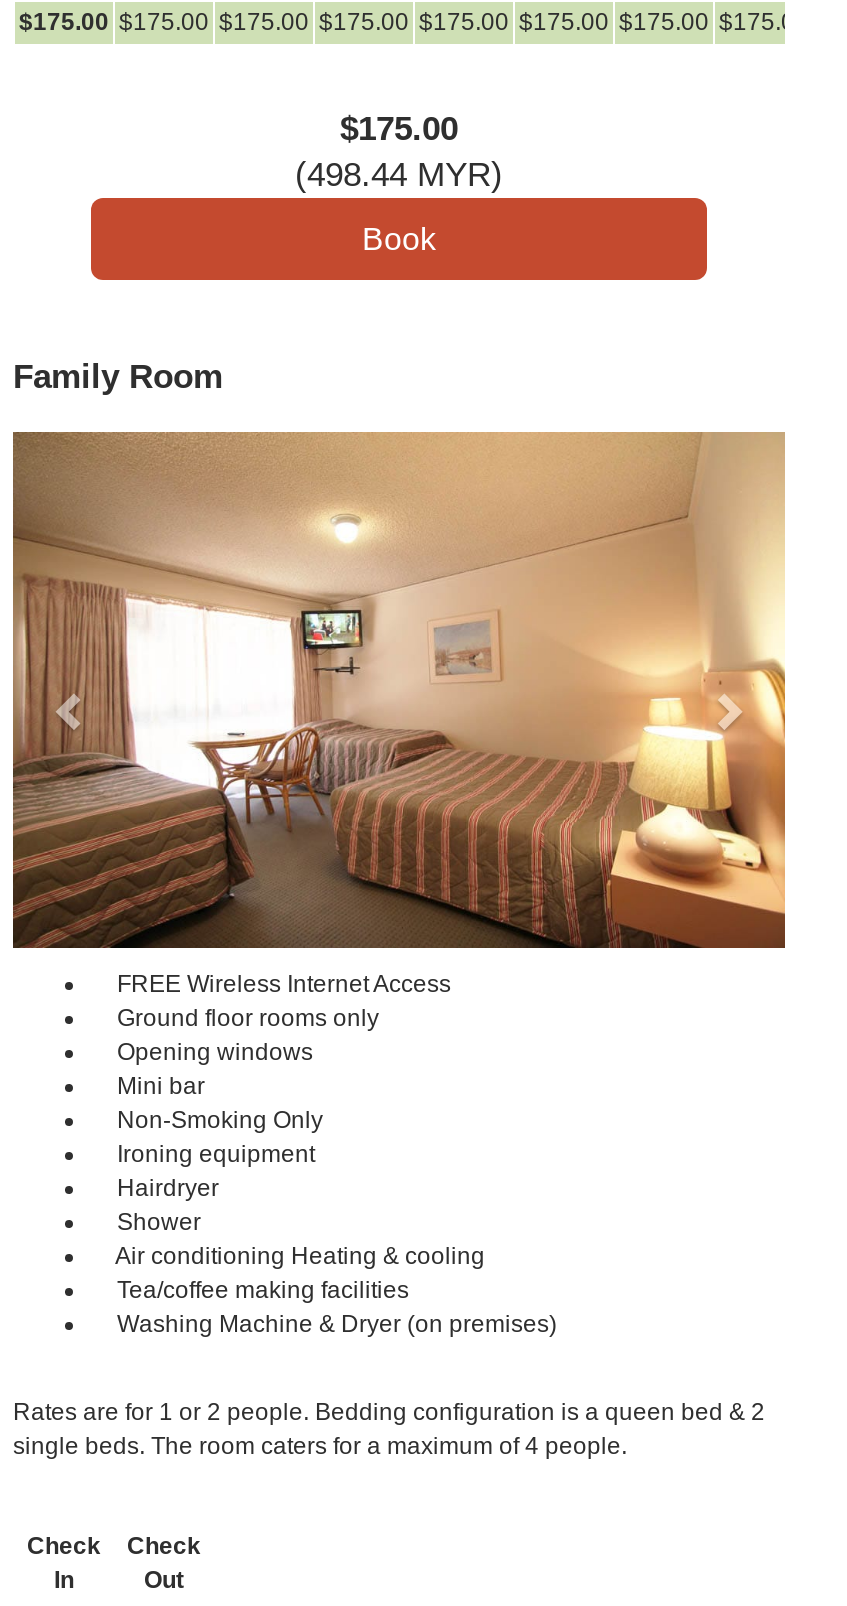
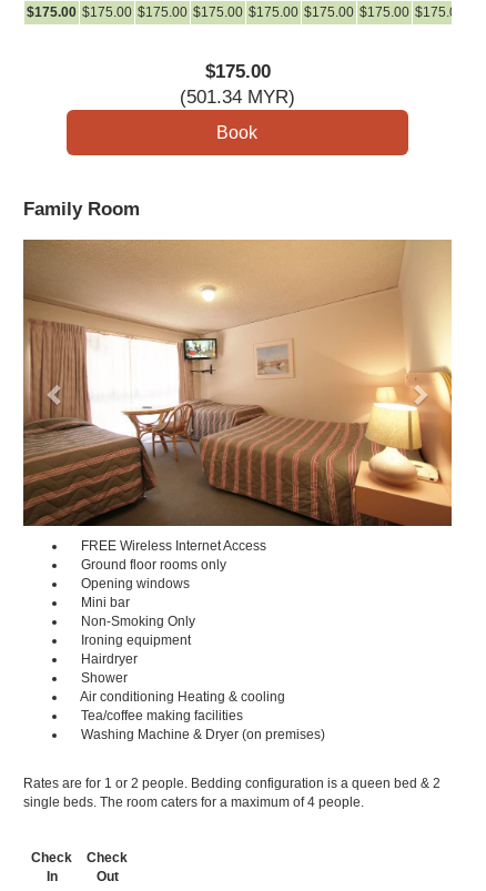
- (498.44 MYR)
+ (501.34 MYR)
